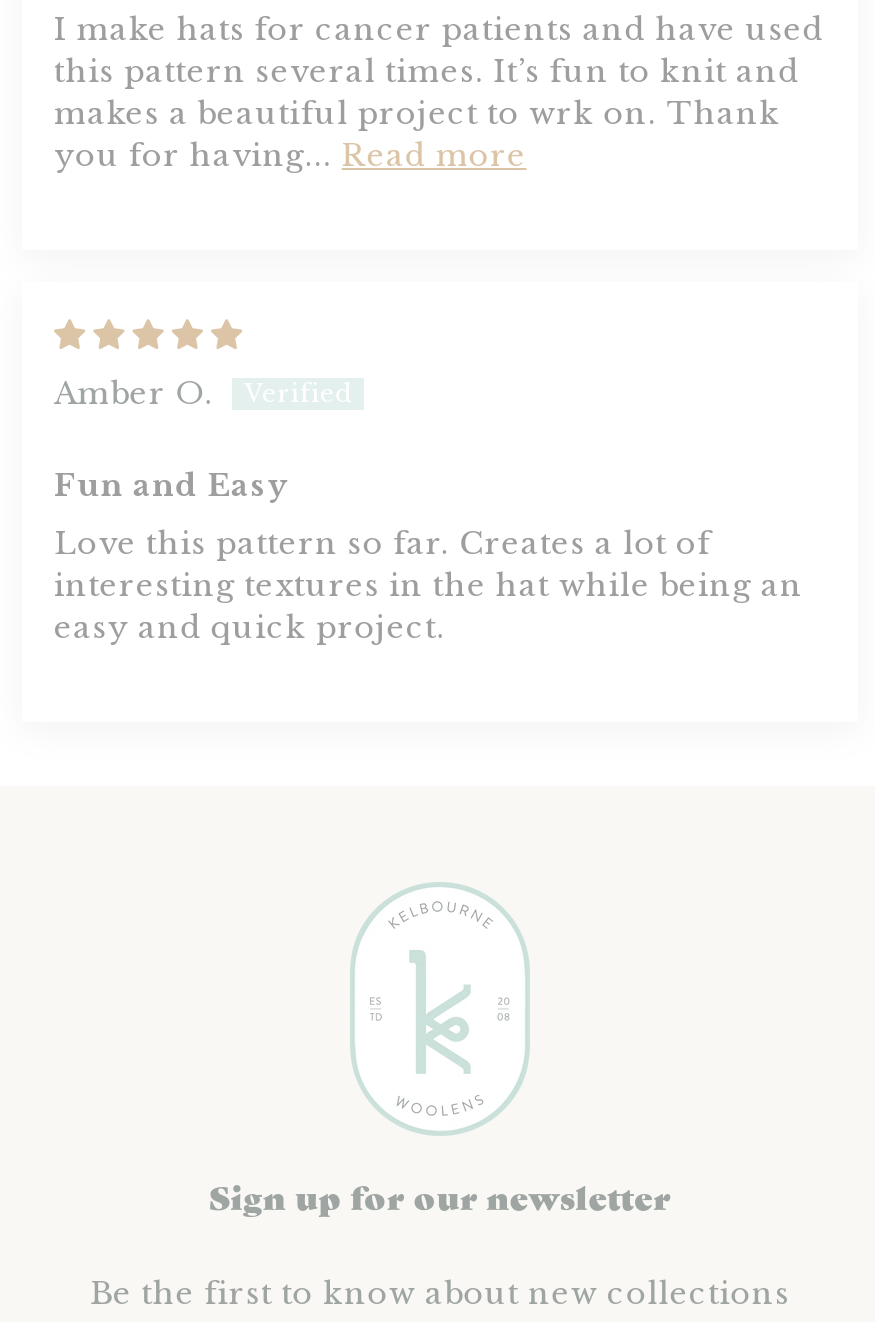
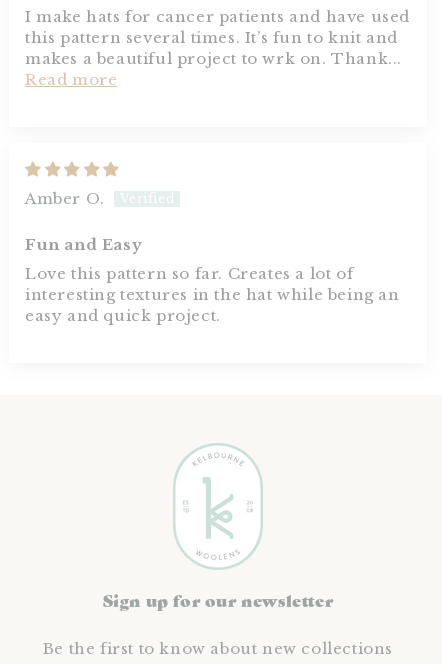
- makes a beautiful project to wrk on. Thank
- you for having... Read more
+ makes a beautiful project to wrk on. Thank...
+ Read more
